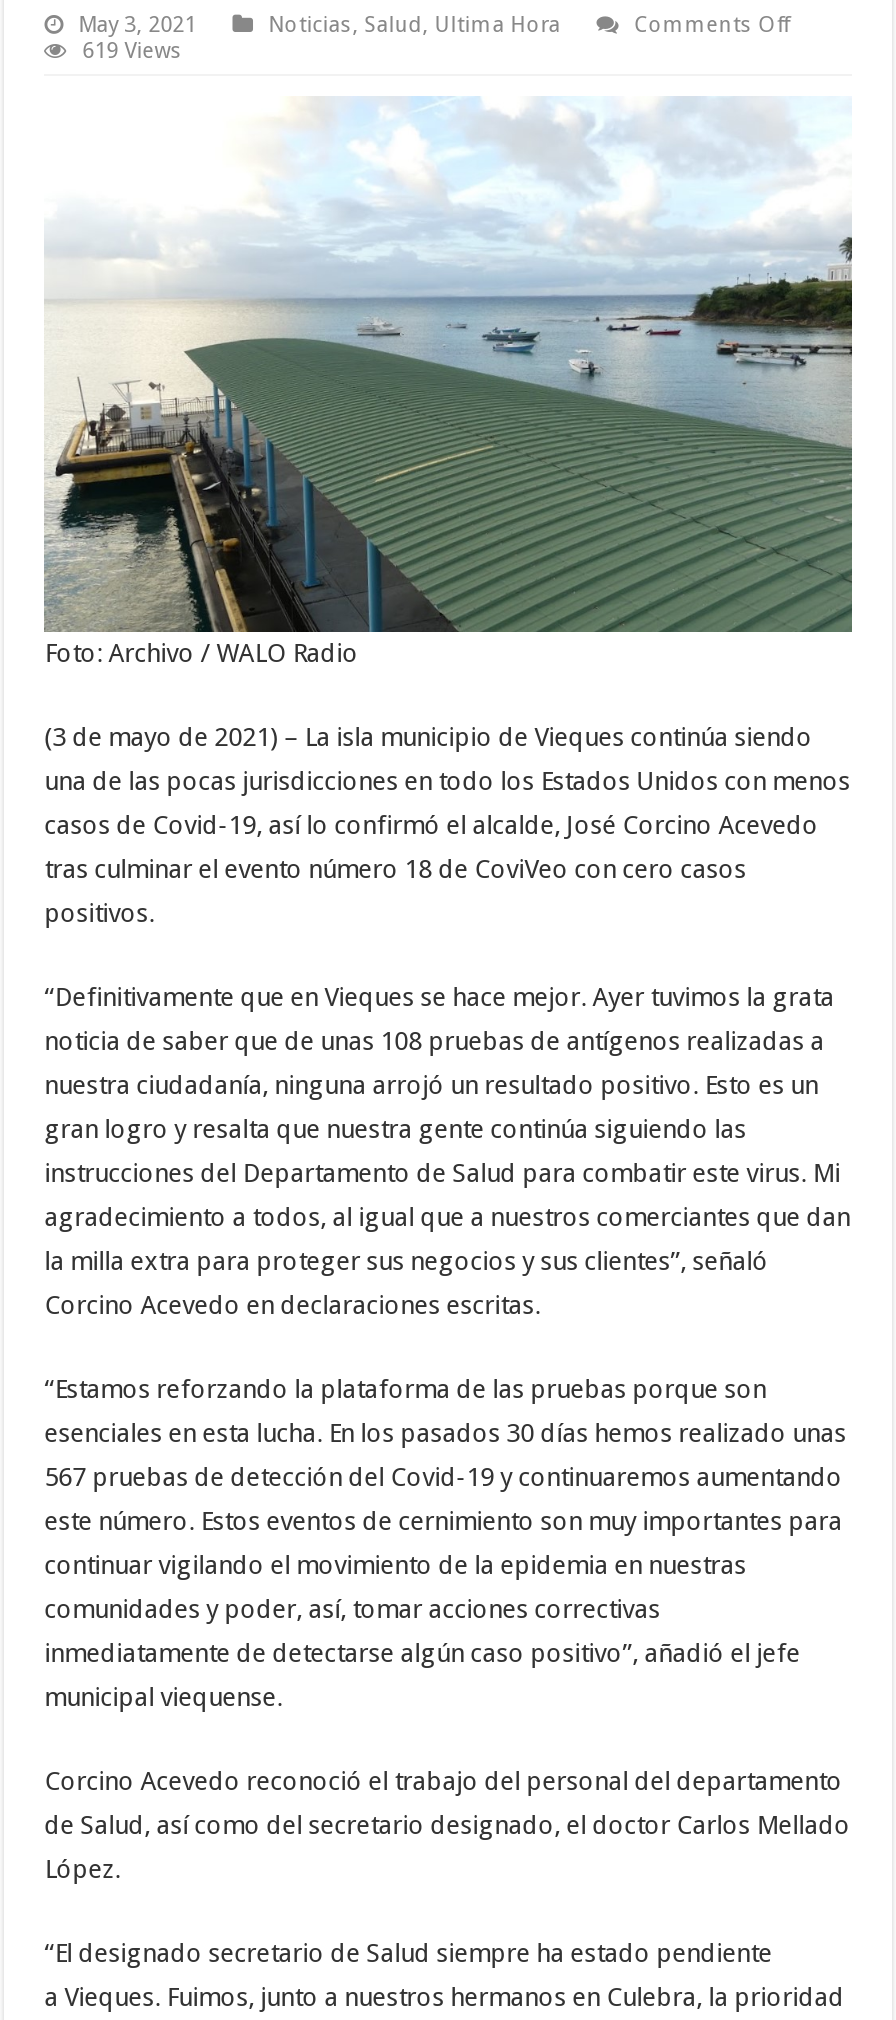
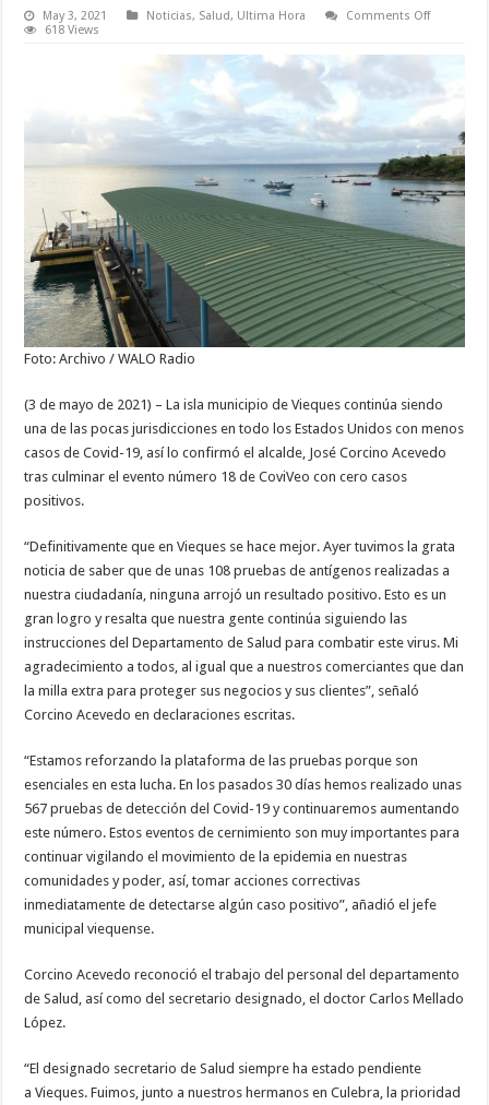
- 619 Views
+ 618 Views
